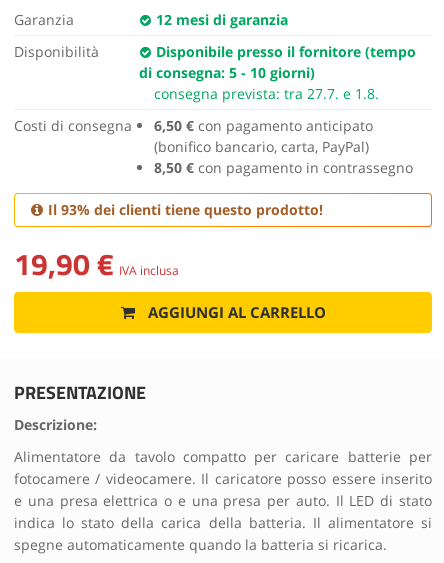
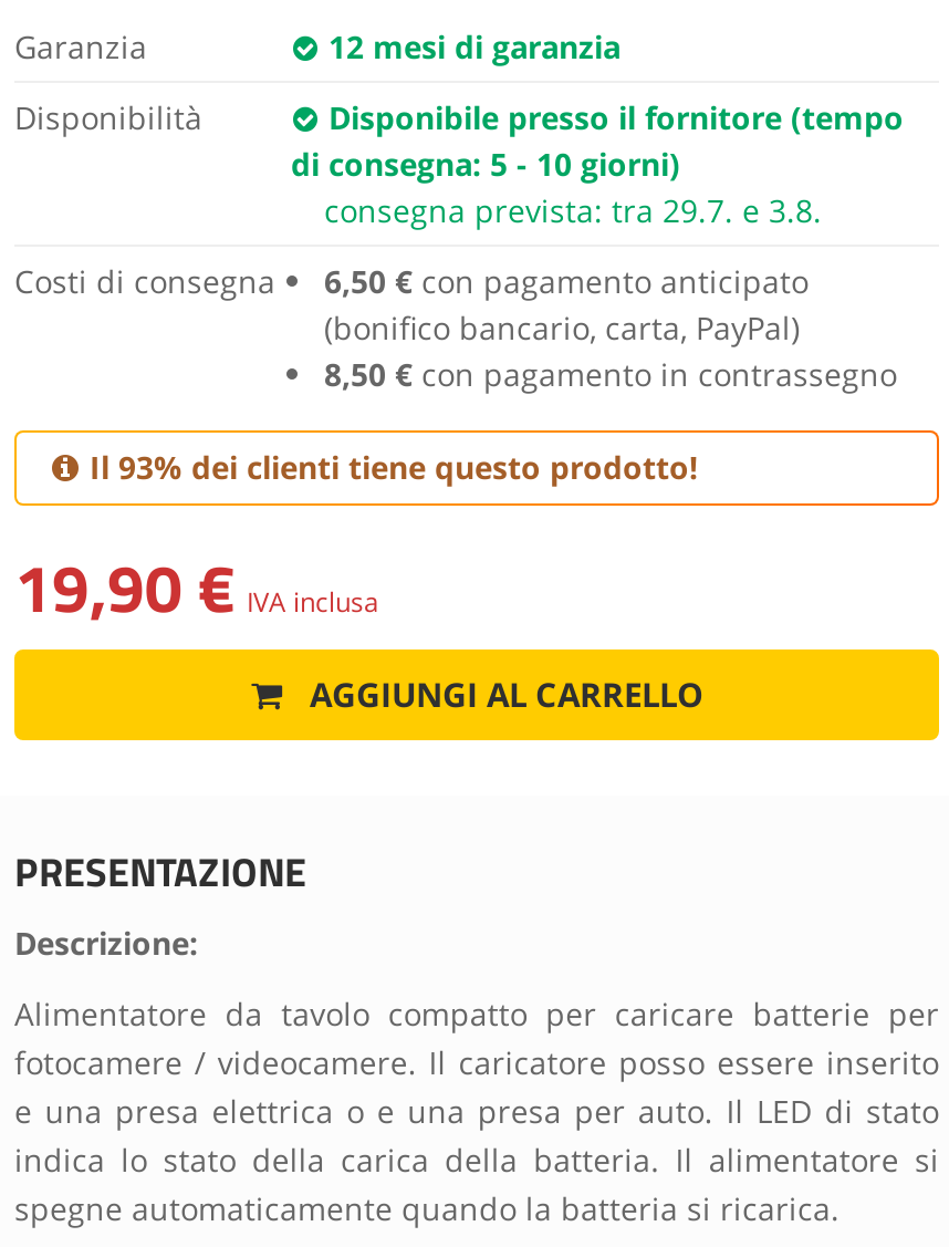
- consegna prevista: tra 27.7. e 1.8.
+ consegna prevista: tra 29.7. e 3.8.
